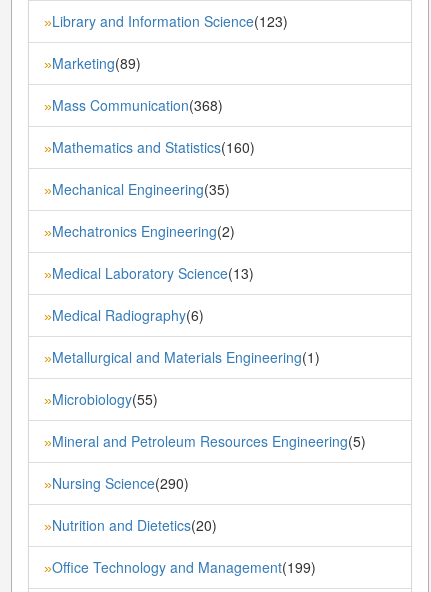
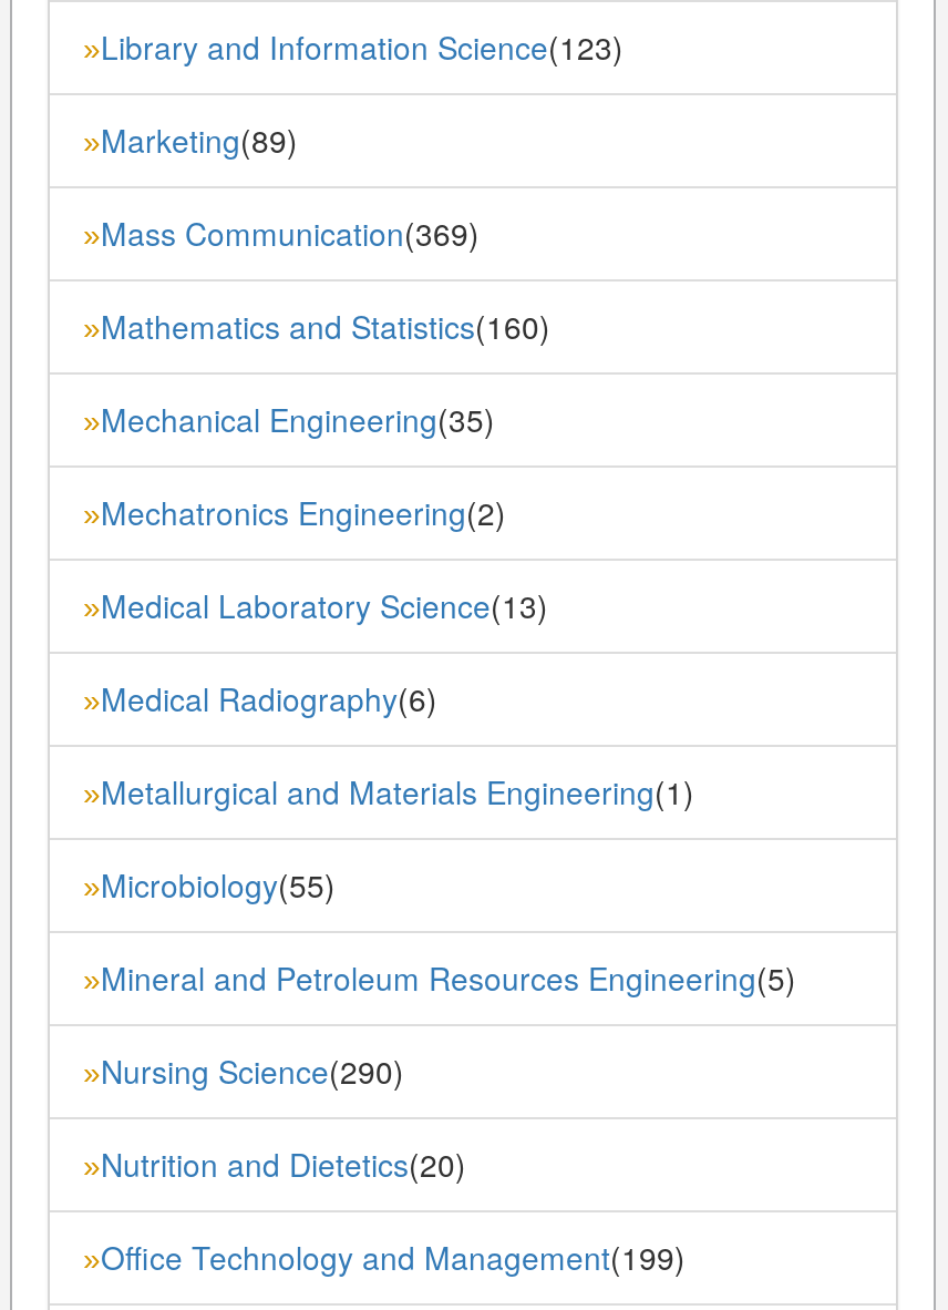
- »Mass Communication(368)
+ »Mass Communication(369)
